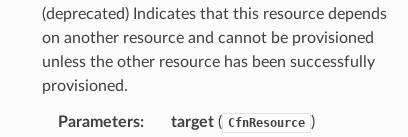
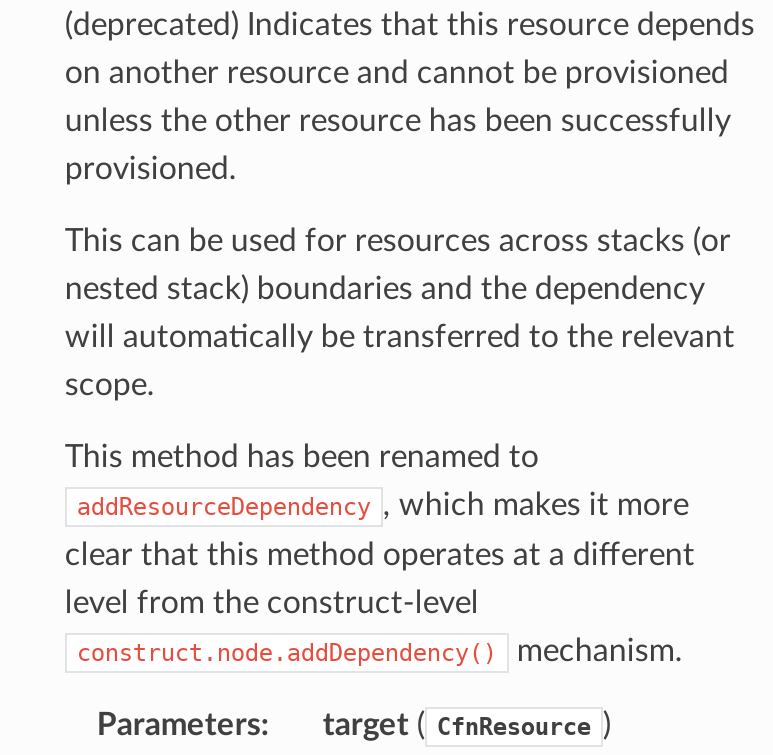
+ This can be used for resources across stacks (or
+ nested stack) boundaries and the dependency
+ will automatically be transferred to the relevant
+ scope.
+ This method has been renamed to
+ addResourceDependency , which makes it more
+ clear that this method operates at a different
+ level from the construct-level
+ construct.node.addDependency() mechanism.
